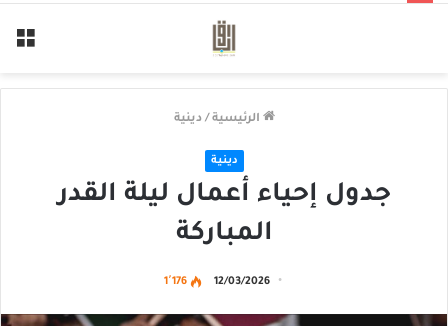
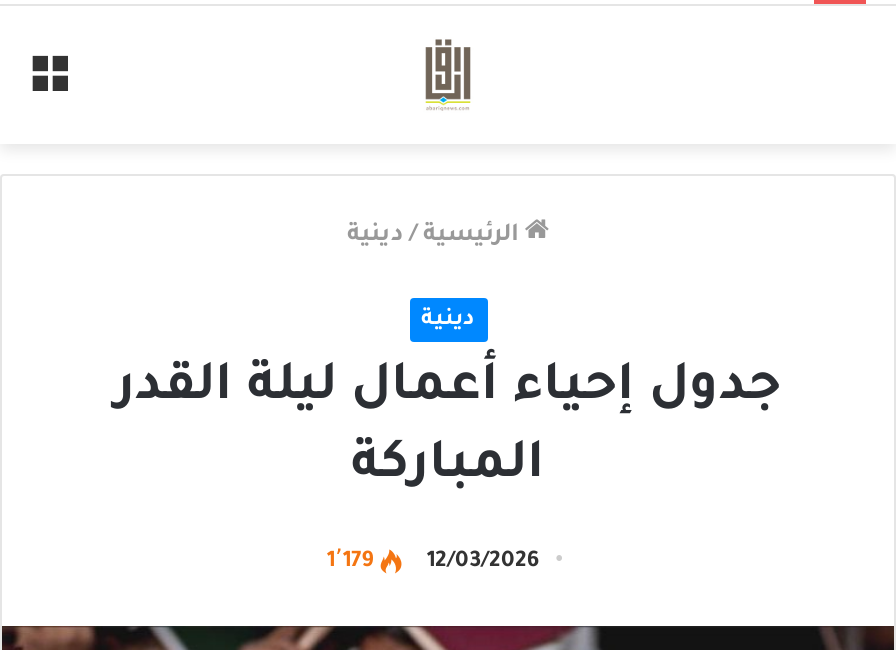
- 1٬176
+ 1٬179
